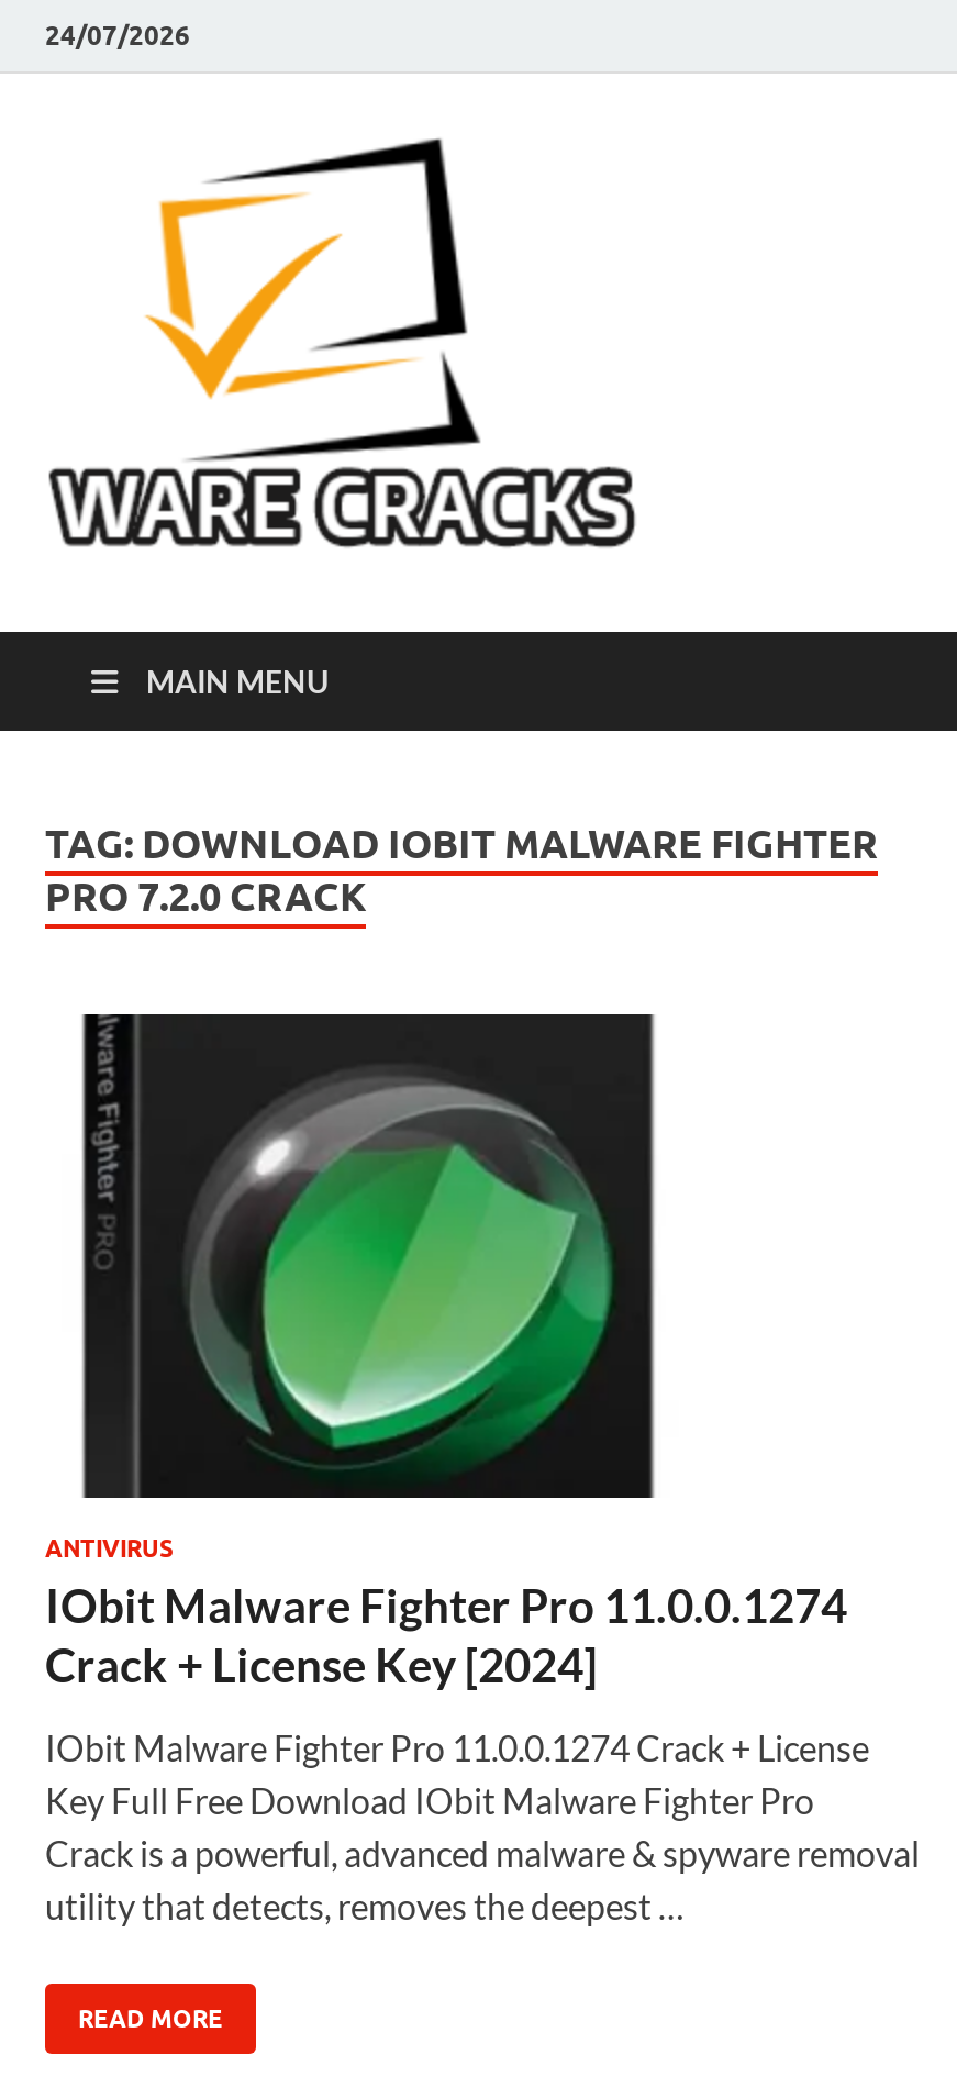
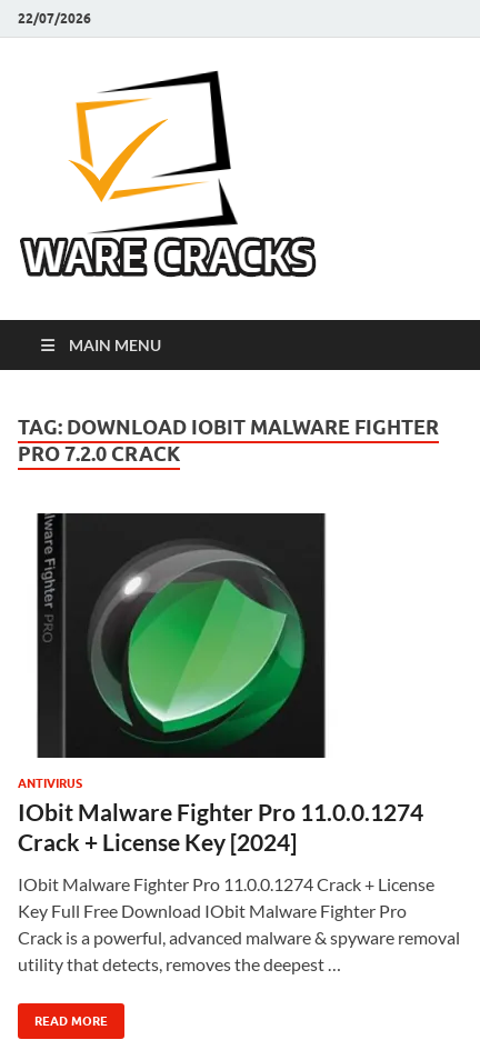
- 24/07/2026
+ 22/07/2026
